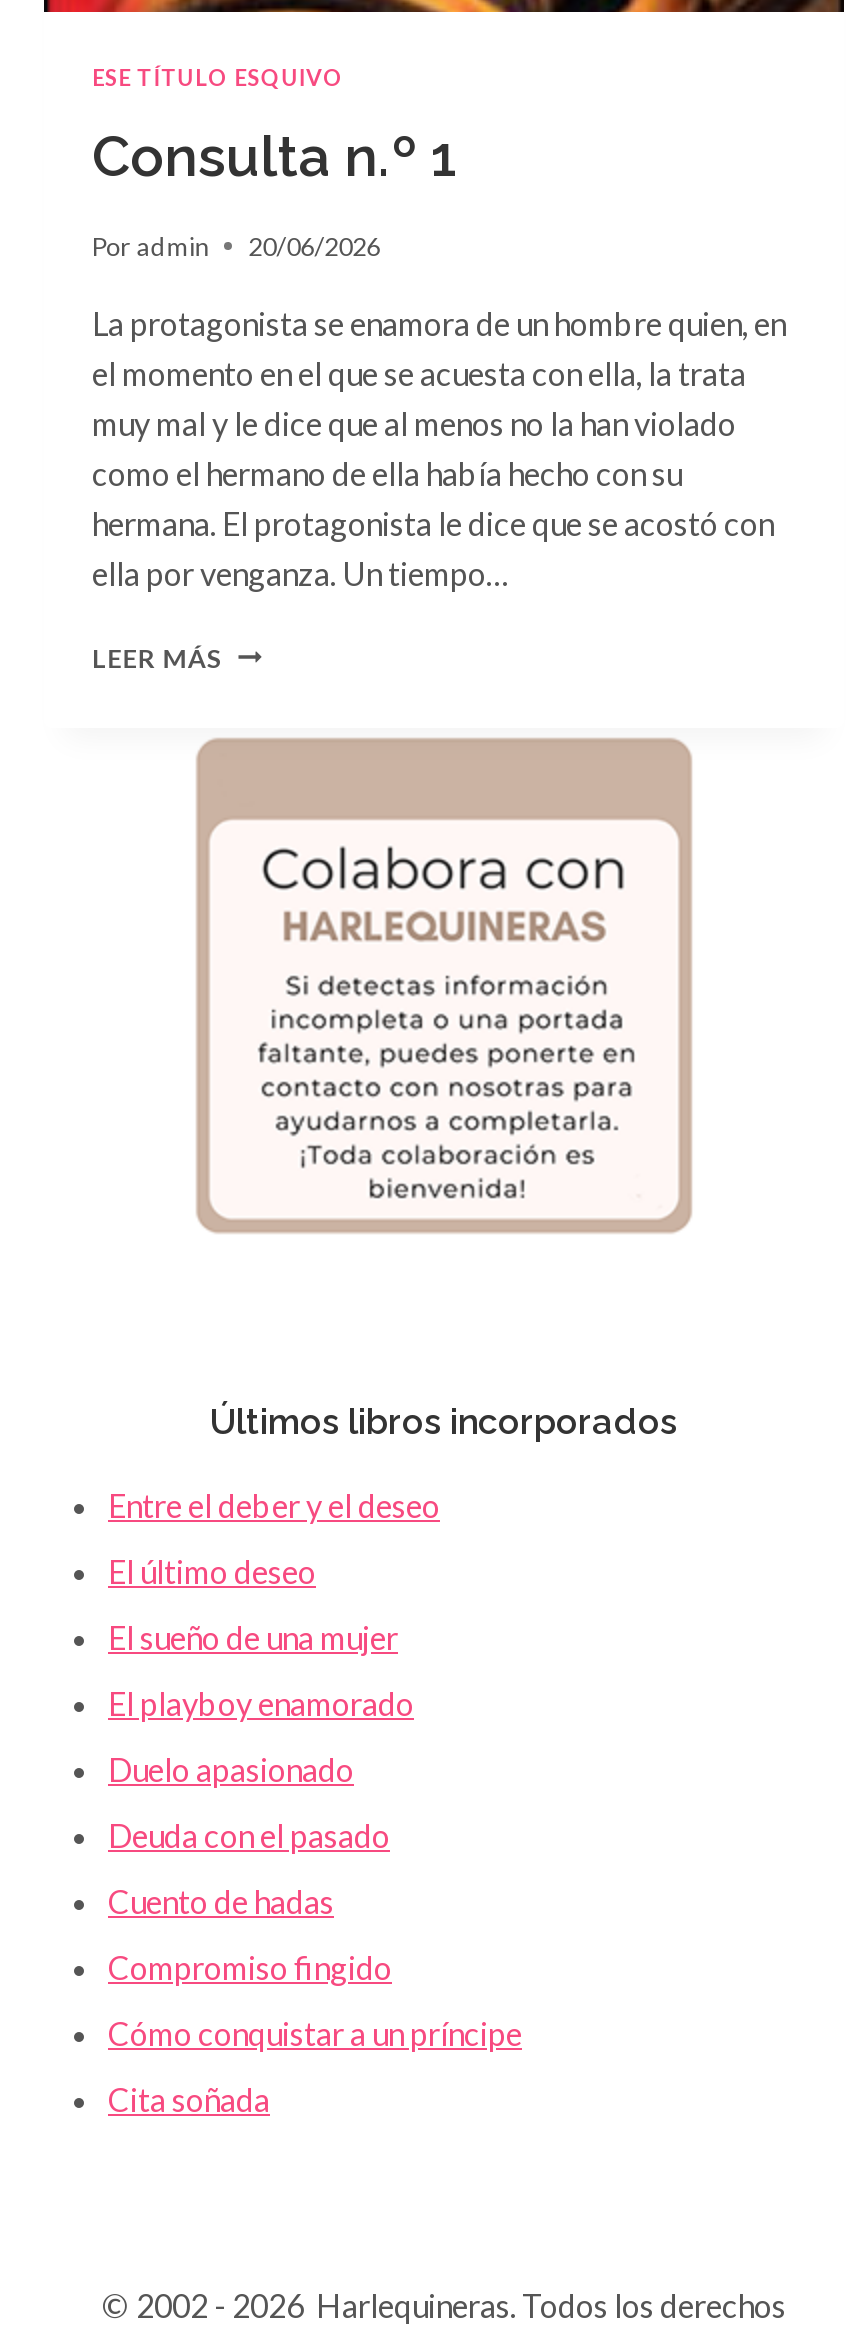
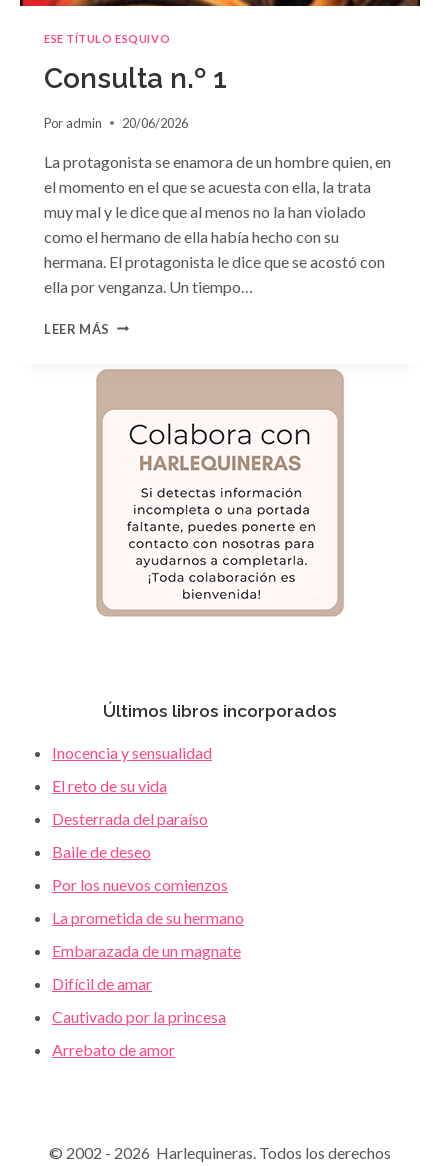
- Entre el deber y el deseo
+ Inocencia y sensualidad

- El último deseo
+ El reto de su vida

- El sueño de una mujer
+ Desterrada del paraíso

- El playboy enamorado
+ Baile de deseo

- Duelo apasionado
+ Por los nuevos comienzos

- Deuda con el pasado
+ La prometida de su hermano

- Cuento de hadas
+ Embarazada de un magnate

- Compromiso fingido
+ Difícil de amar

- Cómo conquistar a un príncipe
+ Cautivado por la princesa

- Cita soñada
+ Arrebato de amor
